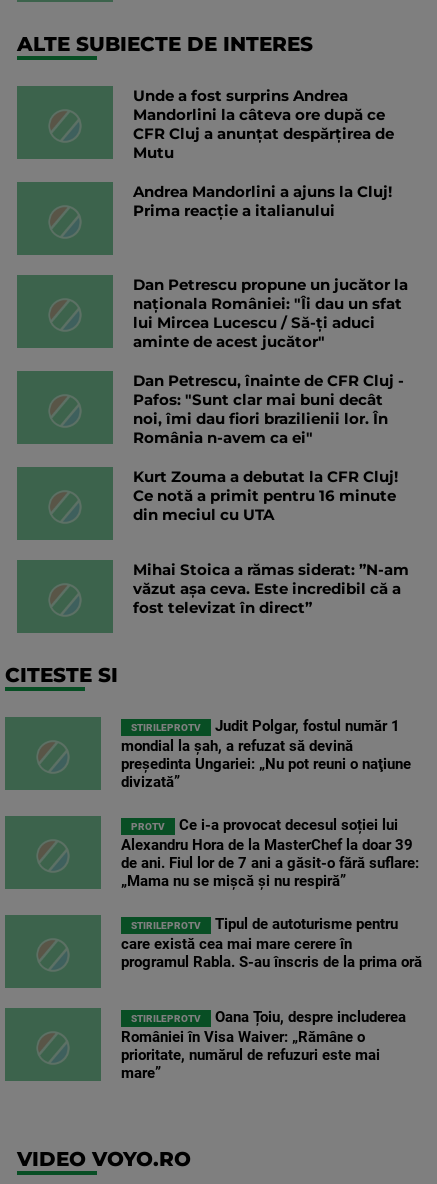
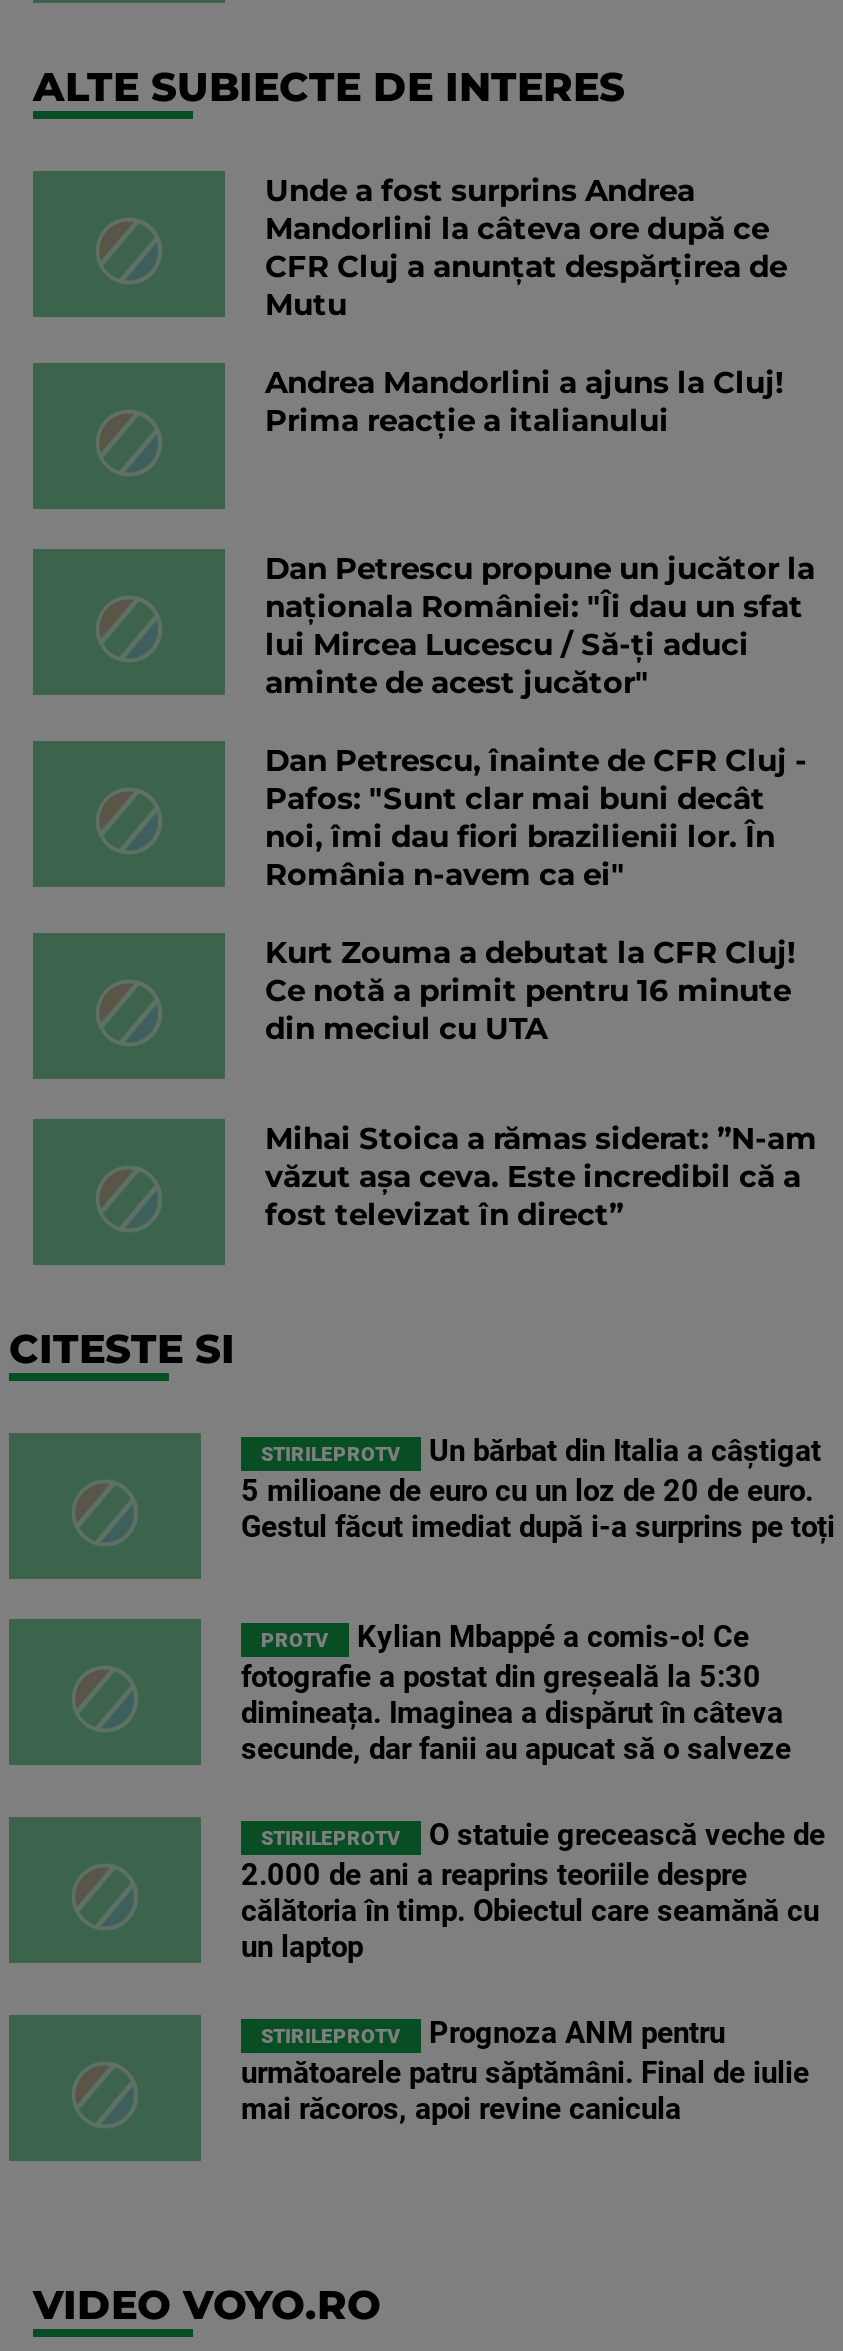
- Judit Polgar, fostul număr 1
- mondial la şah, a refuzat să devină
- preşedinta Ungariei: „Nu pot reuni o naţiune
- divizată”
+ Un bărbat din Italia a câștigat
+ 5 milioane de euro cu un loz de 20 de euro.
+ Gestul făcut imediat după i-a surprins pe toți

- Ce i-a provocat decesul soției lui
- Alexandru Hora de la MasterChef la doar 39
- de ani. Fiul lor de 7 ani a găsit-o fără suflare:
- „Mama nu se mișcă și nu respiră”
+ Kylian Mbappé a comis-o! Ce
+ fotografie a postat din greșeală la 5:30
+ dimineața. Imaginea a dispărut în câteva
+ secunde, dar fanii au apucat să o salveze

- Tipul de autoturisme pentru
- care există cea mai mare cerere în
- programul Rabla. S-au înscris de la prima oră
+ O statuie grecească veche de
+ 2.000 de ani a reaprins teoriile despre
+ călătoria în timp. Obiectul care seamănă cu
+ un laptop

- Oana Țoiu, despre includerea
- României în Visa Waiver: „Rămâne o
- prioritate, numărul de refuzuri este mai
- mare”
+ Prognoza ANM pentru
+ următoarele patru săptămâni. Final de iulie
+ mai răcoros, apoi revine canicula
